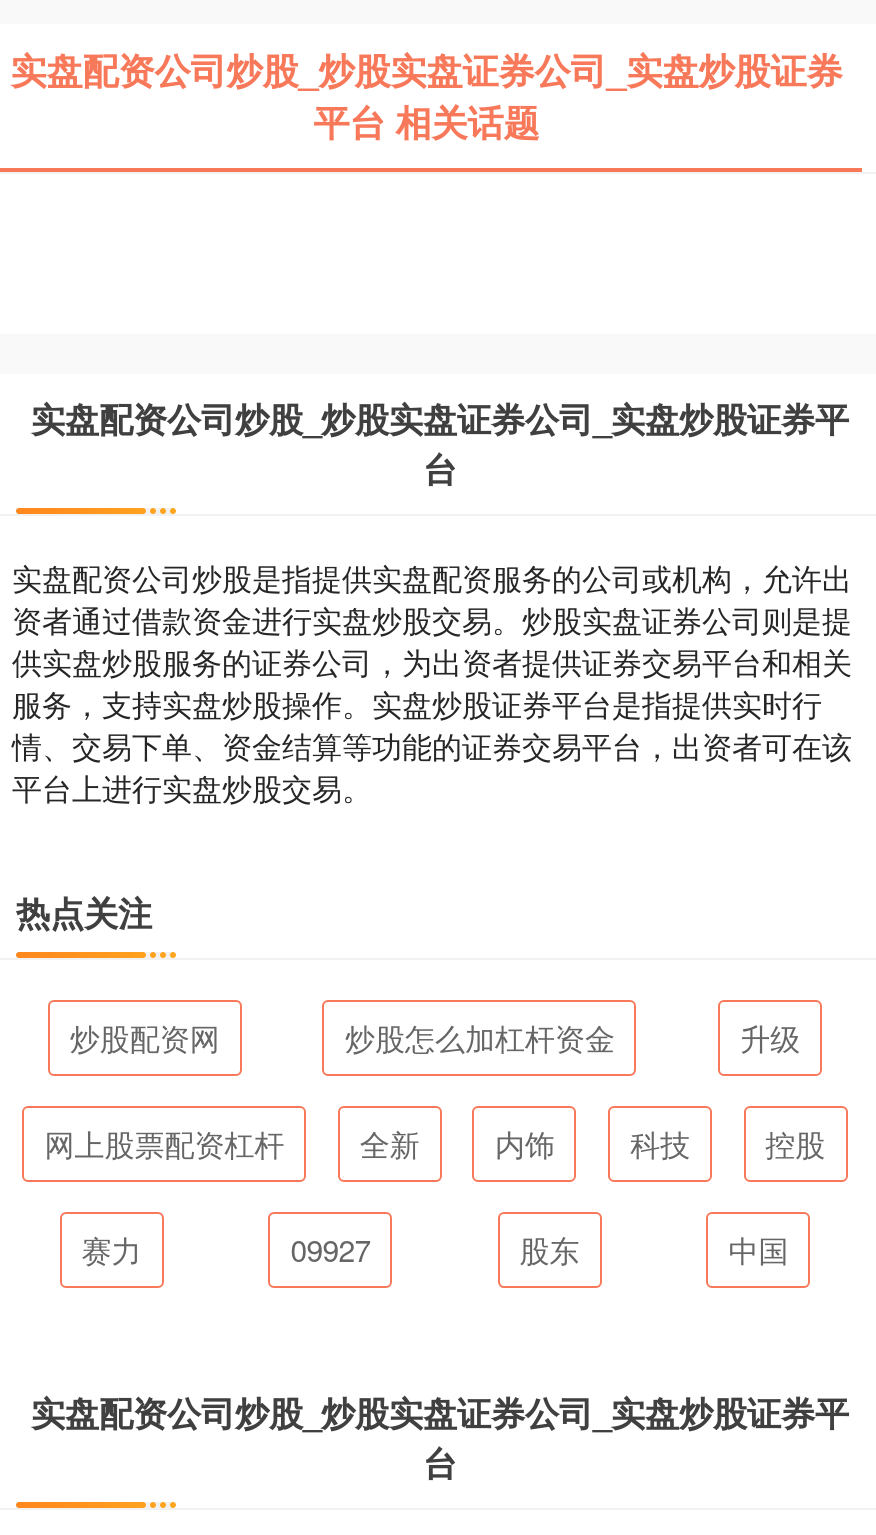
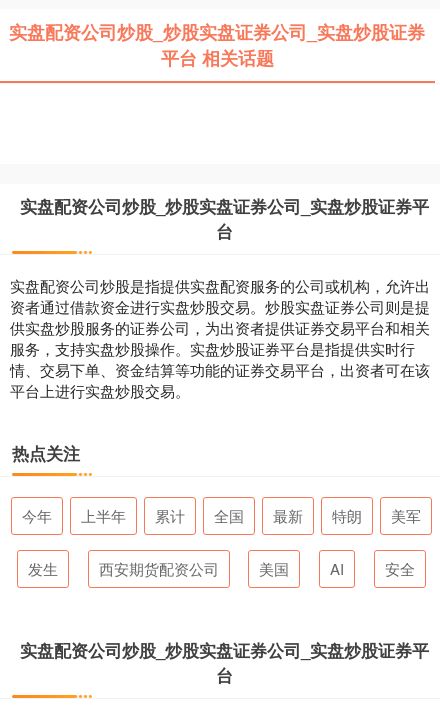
- 炒股配资网
- 炒股怎么加杠杆资金
- 升级
- 网上股票配资杠杆
- 全新
- 内饰
- 科技
- 控股
- 赛力
- 09927
- 股东
- 中国
+ 今年
+ 上半年
+ 累计
+ 全国
+ 最新
+ 特朗
+ 美军
+ 发生
+ 西安期货配资公司
+ 美国
+ AI
+ 安全
